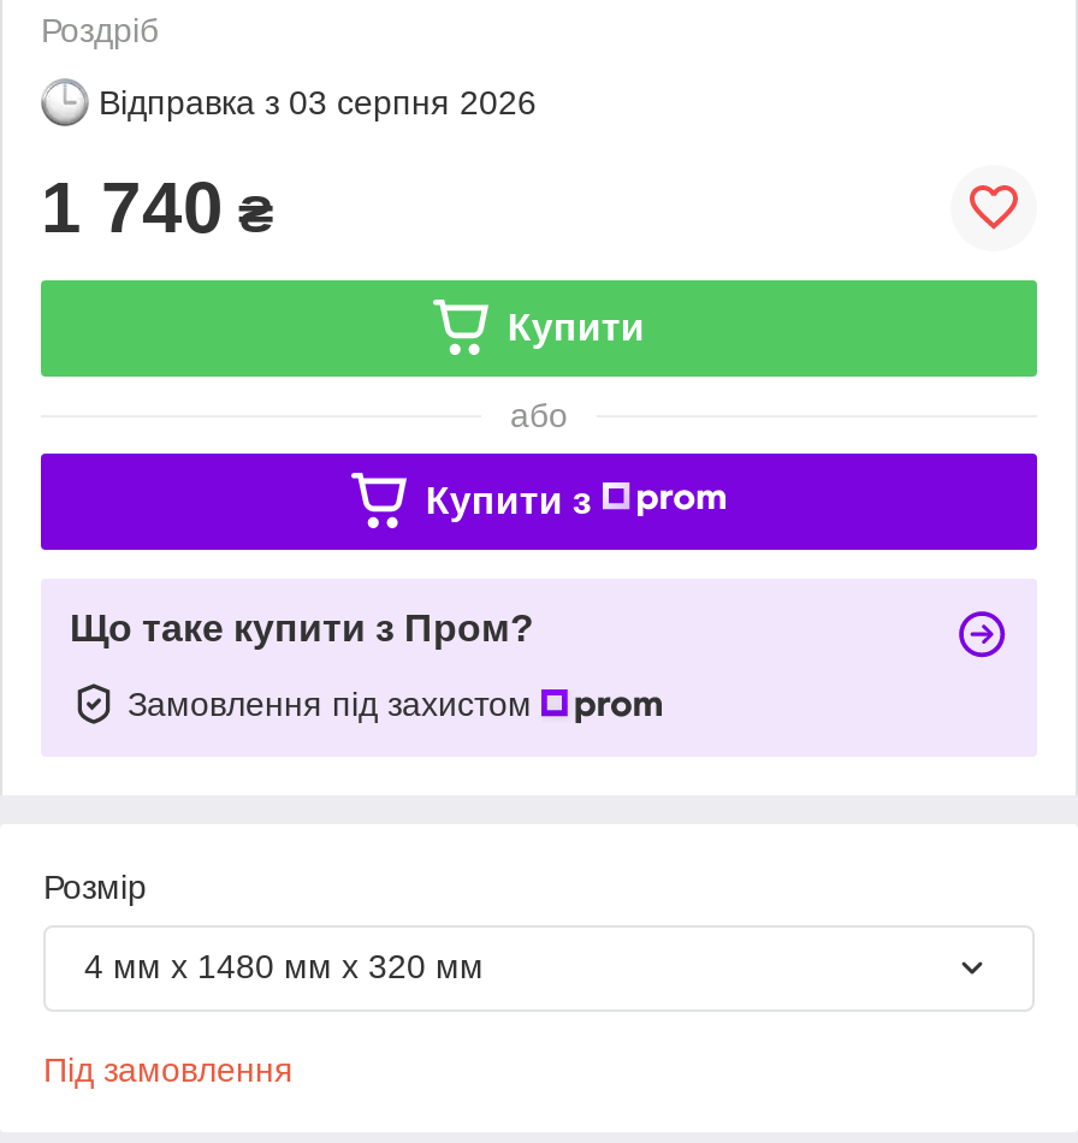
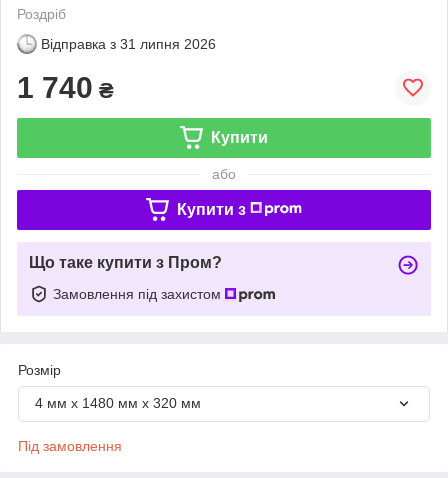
- Відправка з 03 серпня 2026
+ Відправка з 31 липня 2026
